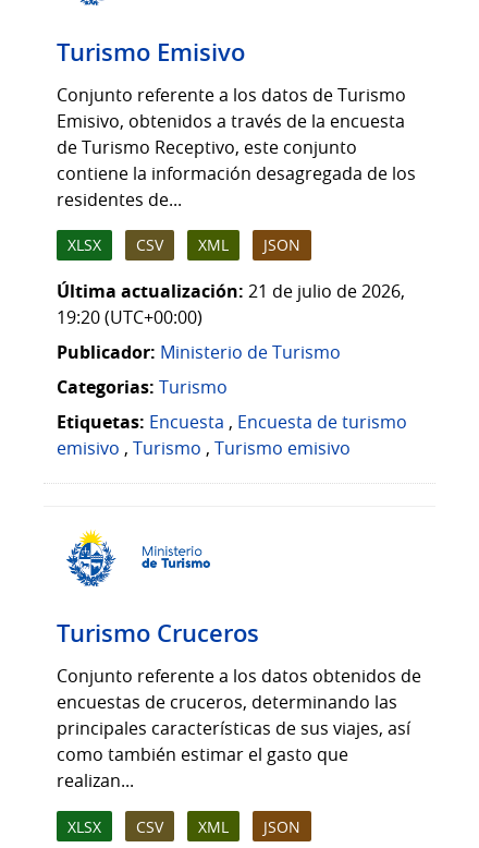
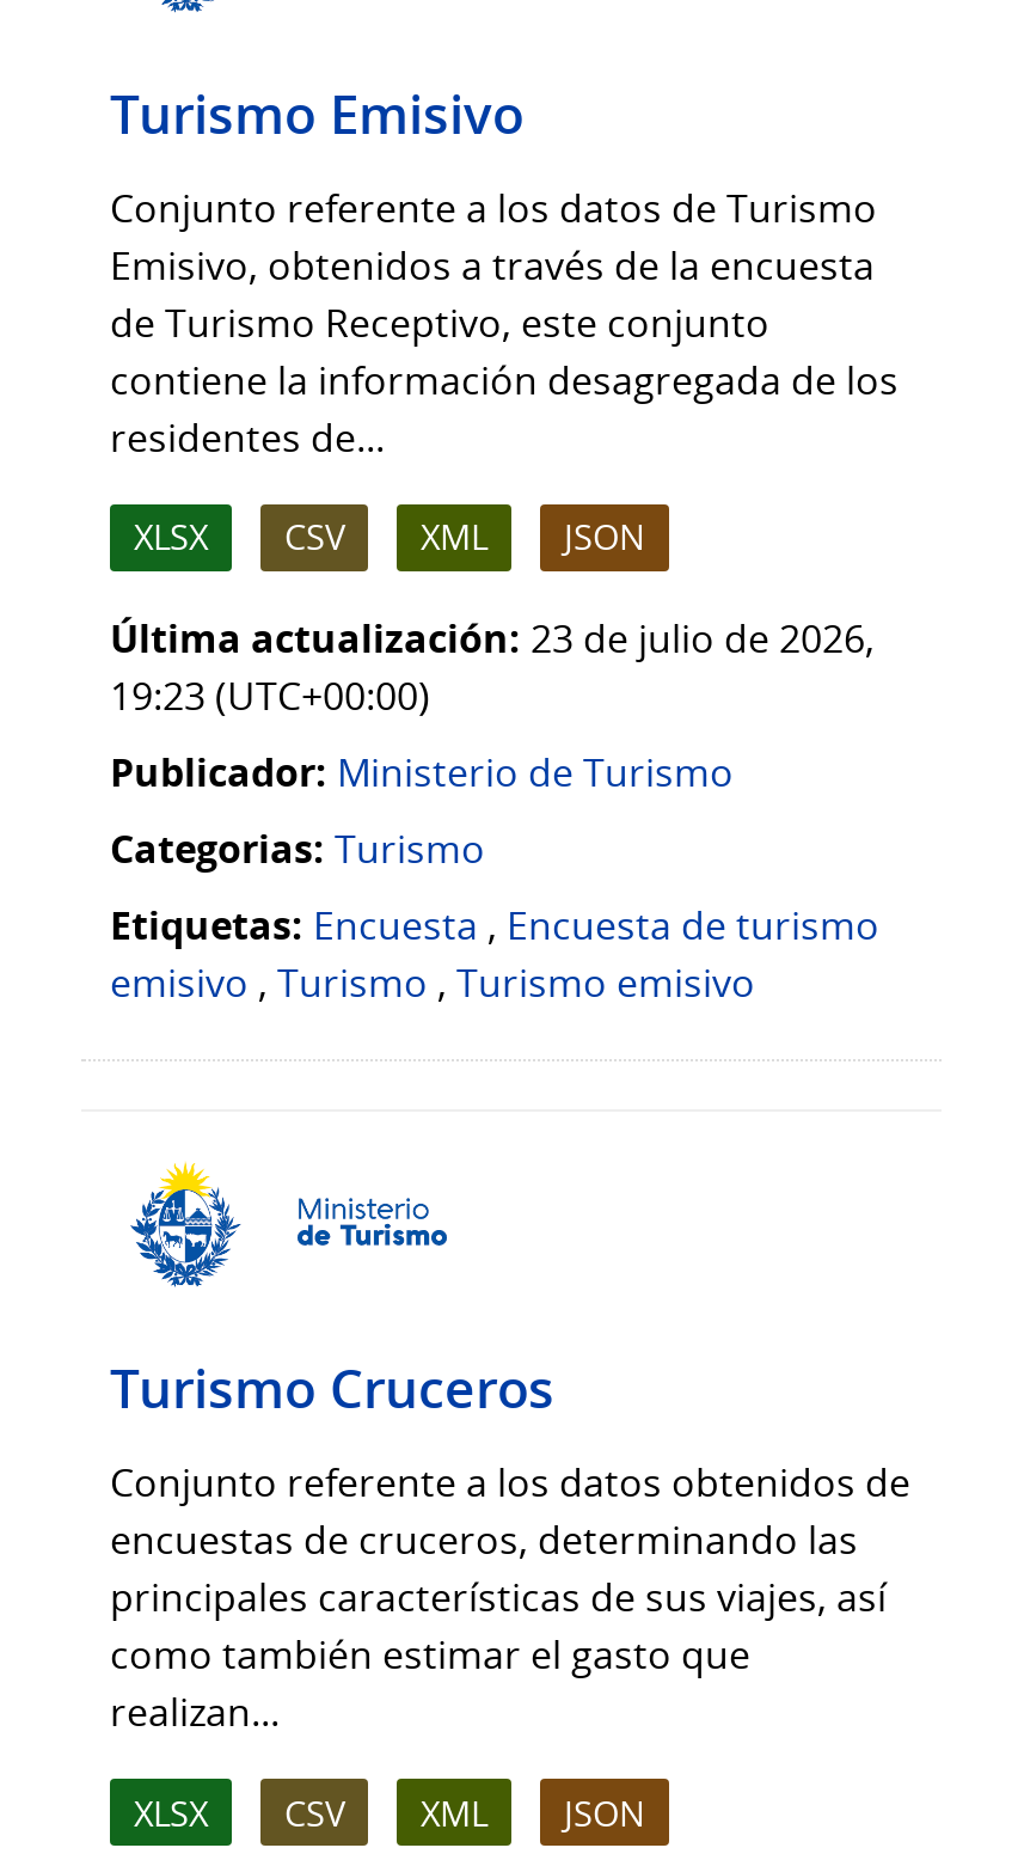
- Última actualización: 21 de julio de 2026,
+ Última actualización: 23 de julio de 2026,

- 19:20 (UTC+00:00)
+ 19:23 (UTC+00:00)
